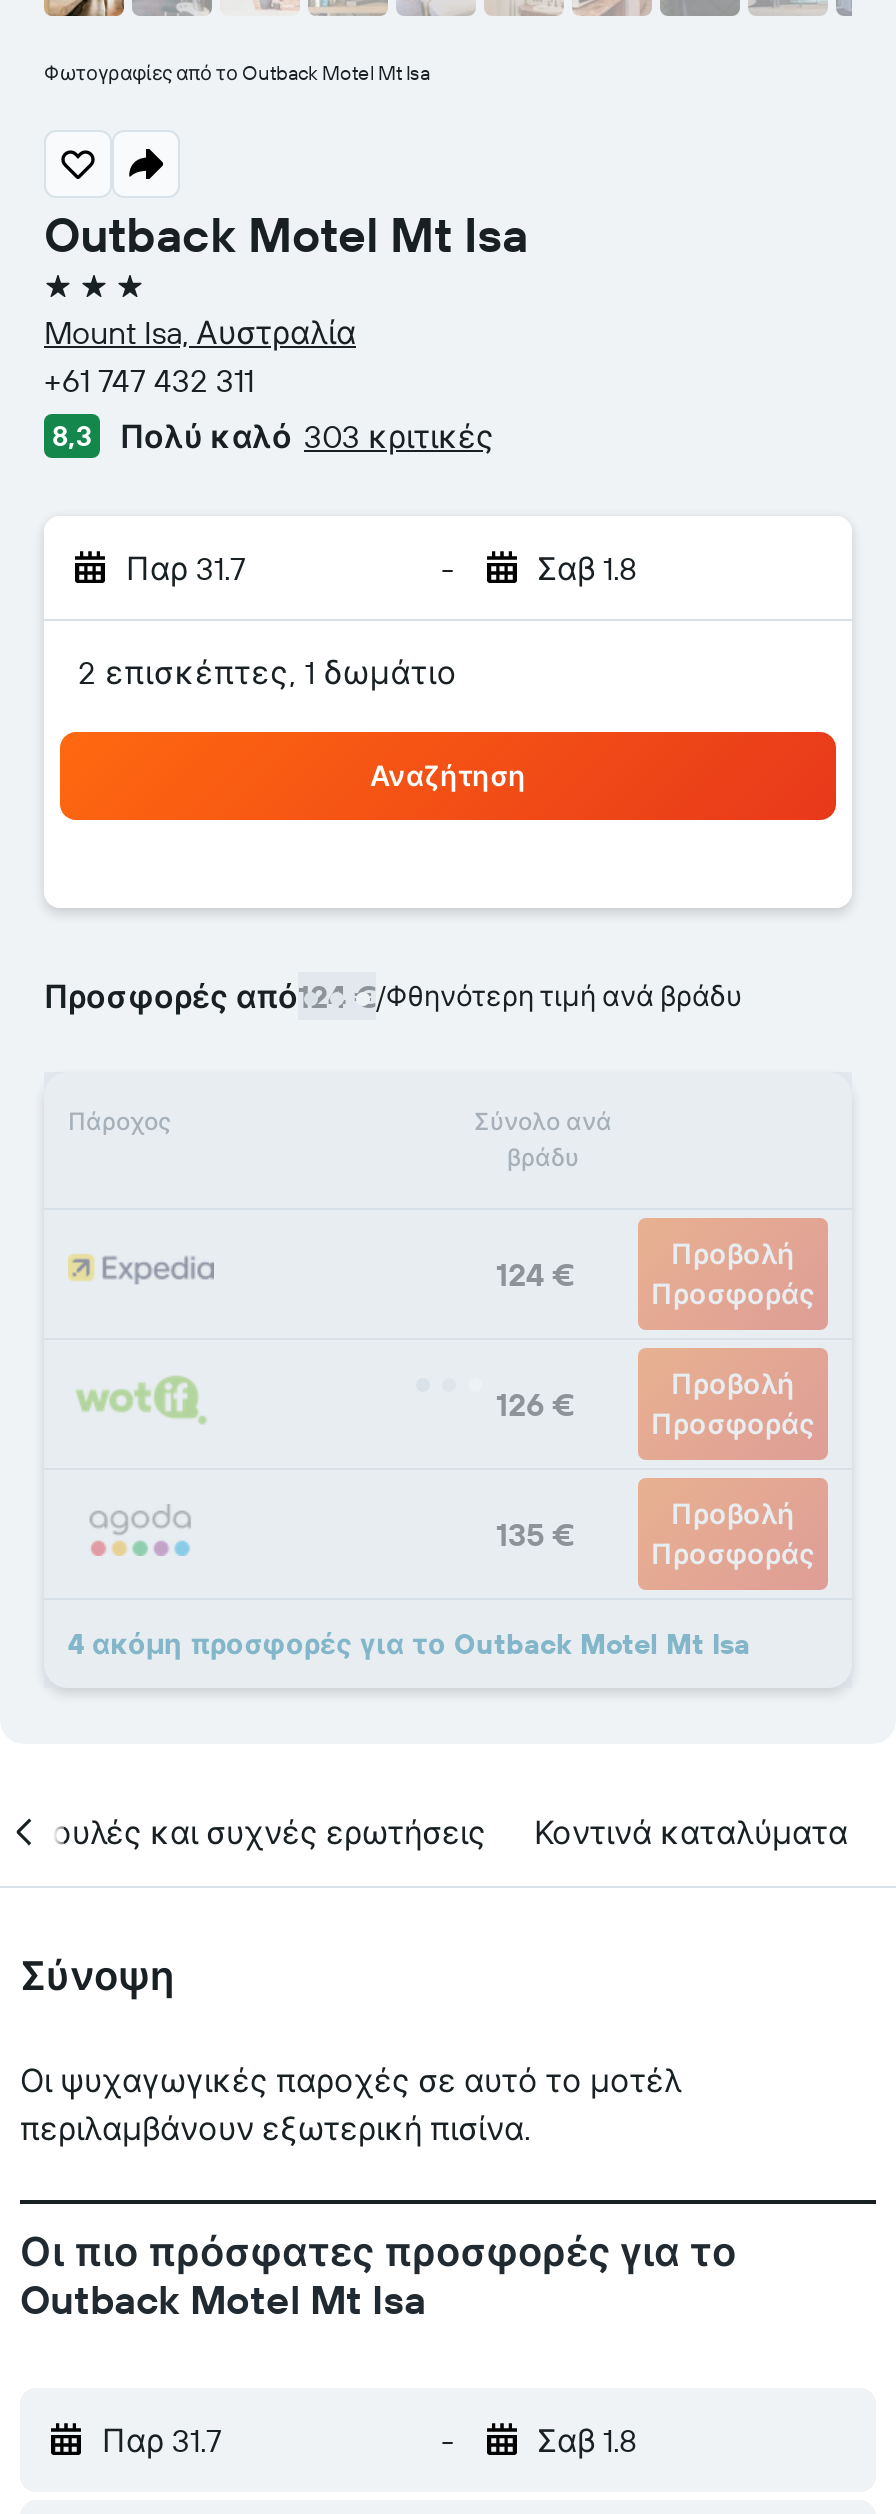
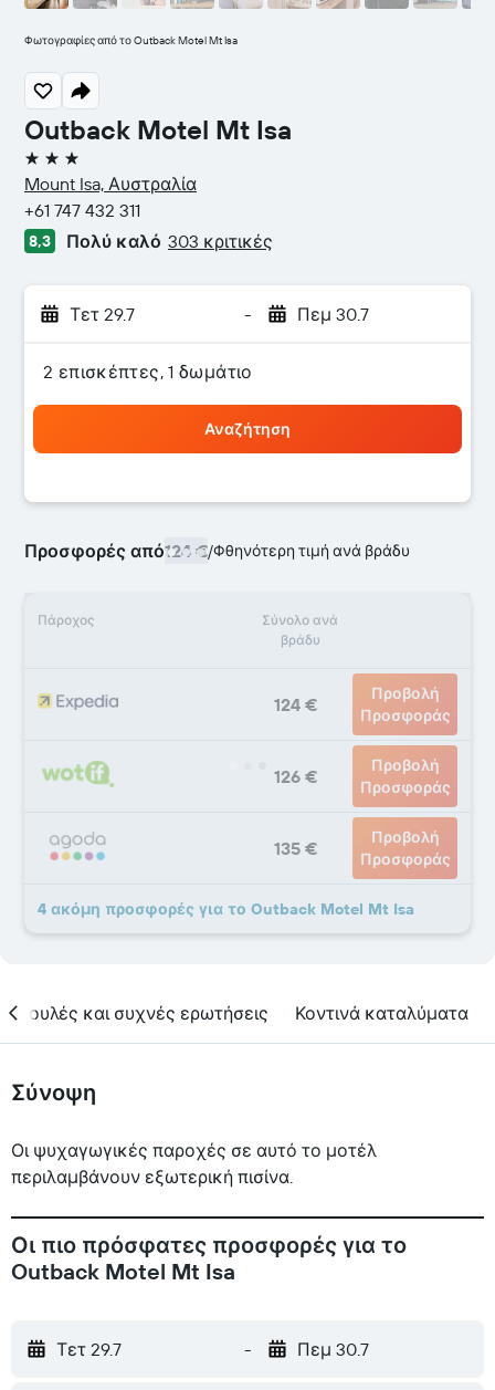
- Παρ 31.7
+ Τετ 29.7

- Σαβ 1.8
+ Πεμ 30.7

- Παρ 31.7
+ Τετ 29.7

- Σαβ 1.8
+ Πεμ 30.7
